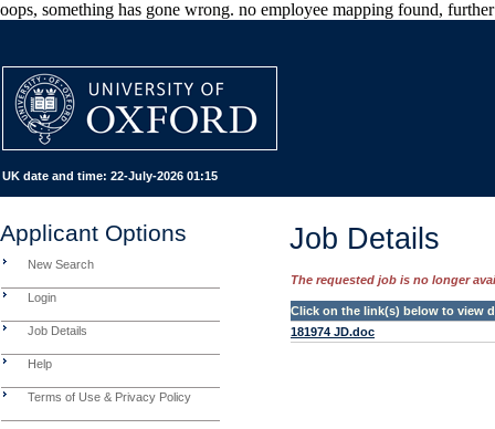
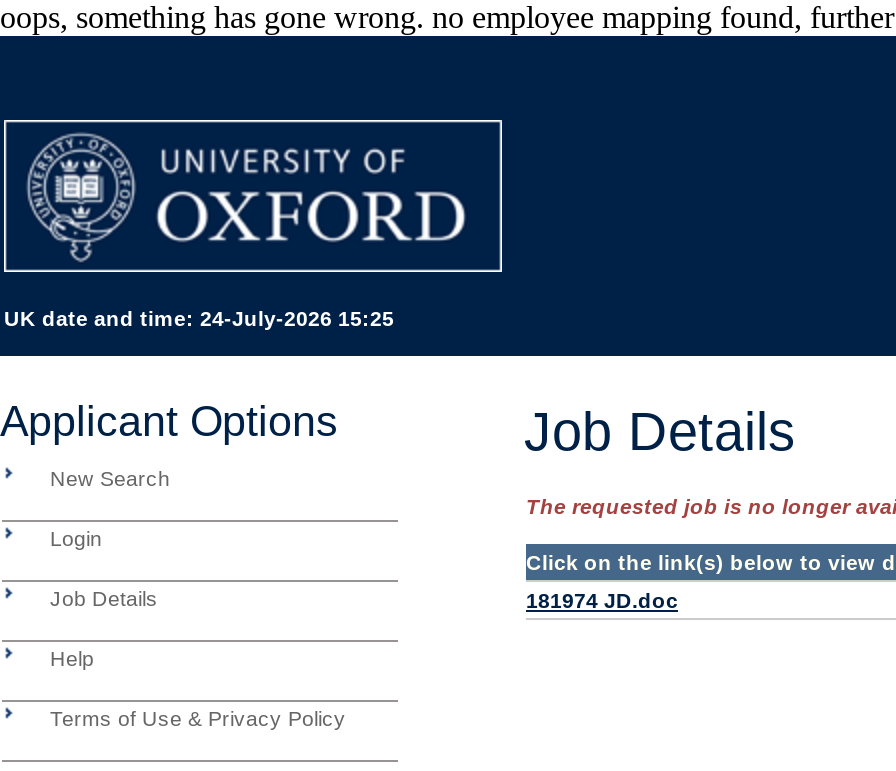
- UK date and time: 22-July-2026 01:15
+ UK date and time: 24-July-2026 15:25
